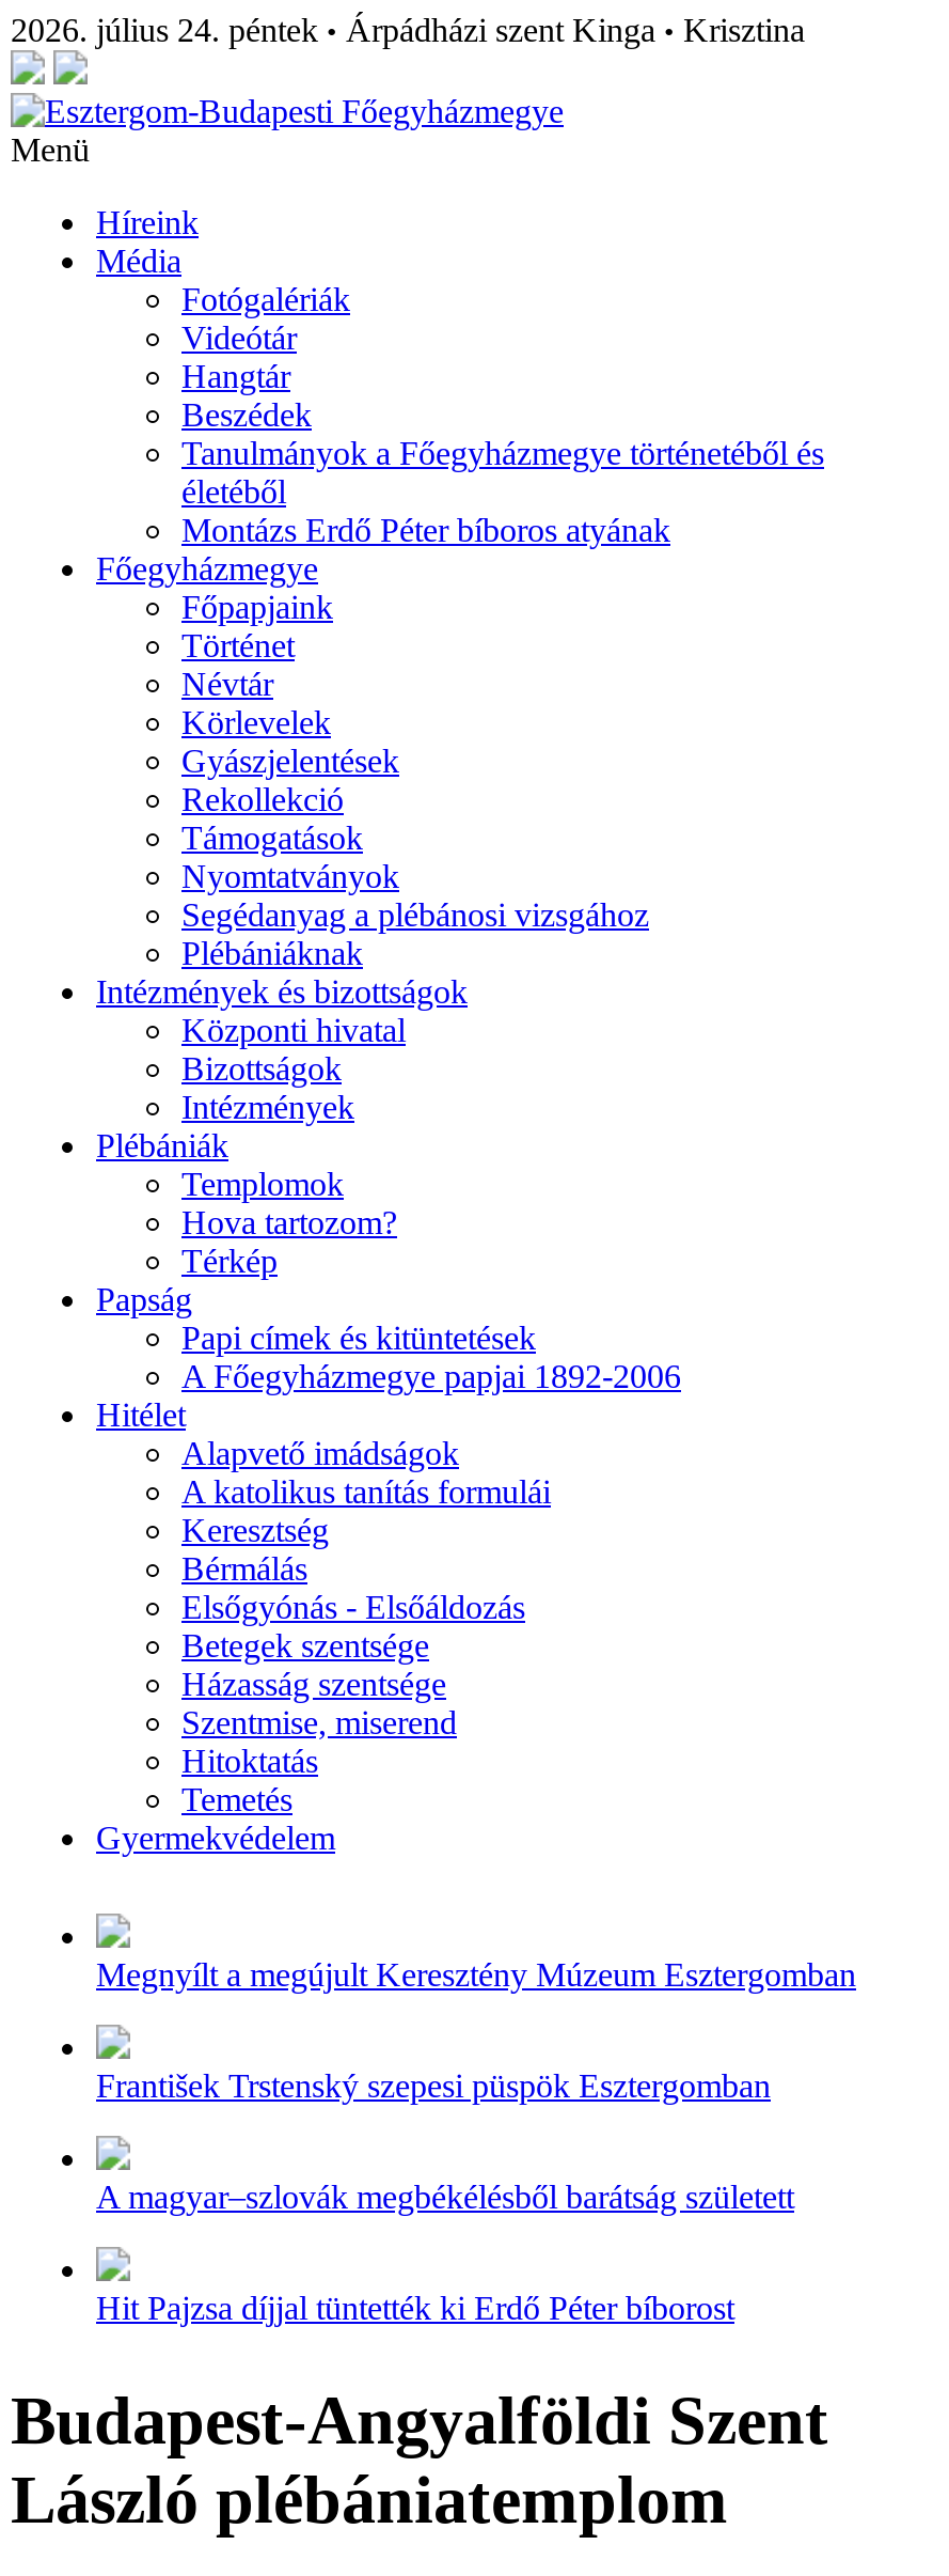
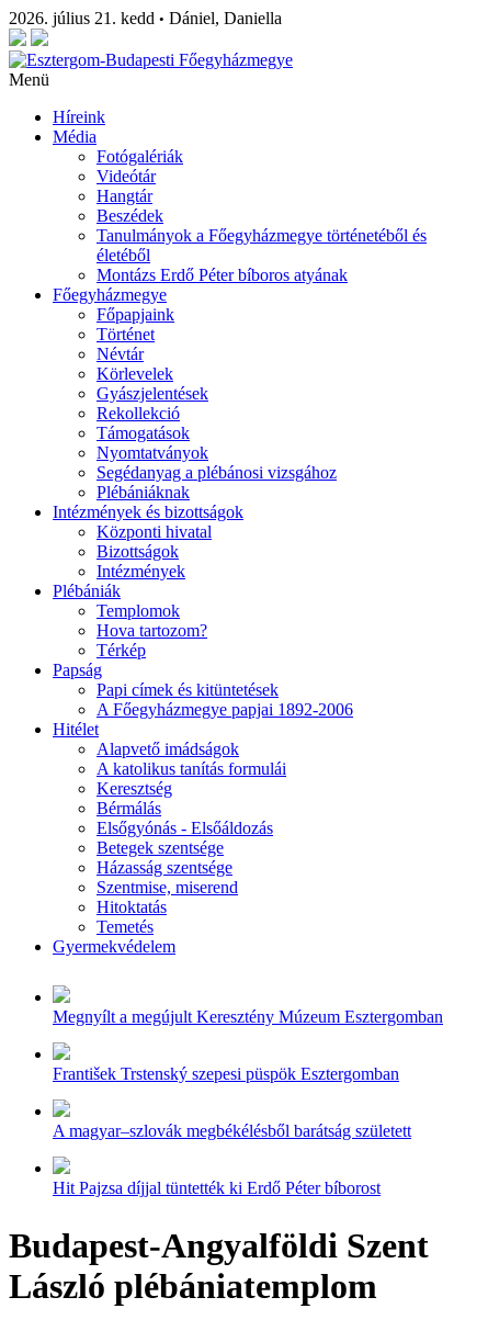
- 2026. július 24. péntek • Árpádházi szent Kinga • Krisztina
+ 2026. július 21. kedd • Dániel, Daniella
